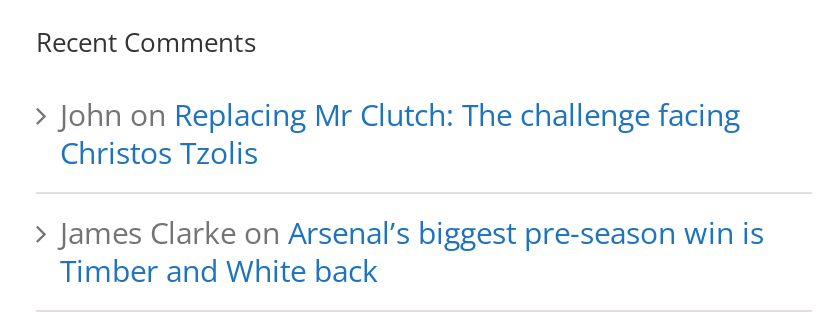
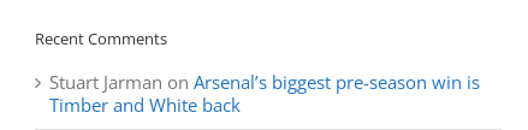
- John on Replacing Mr Clutch: The challenge facing
- Christos Tzolis
- James Clarke on Arsenal’s biggest pre-season win is
+ Stuart Jarman on Arsenal’s biggest pre-season win is
